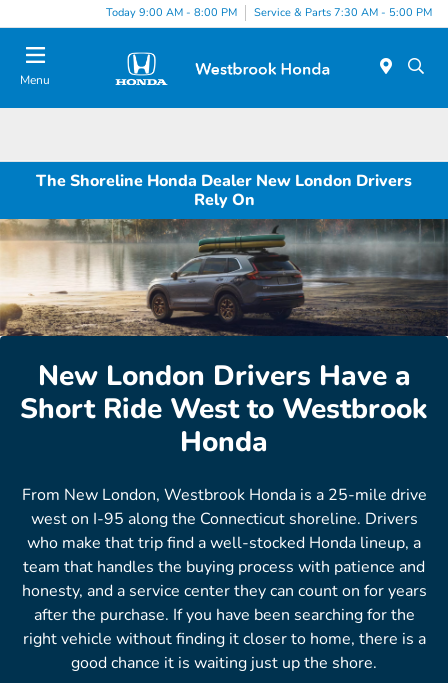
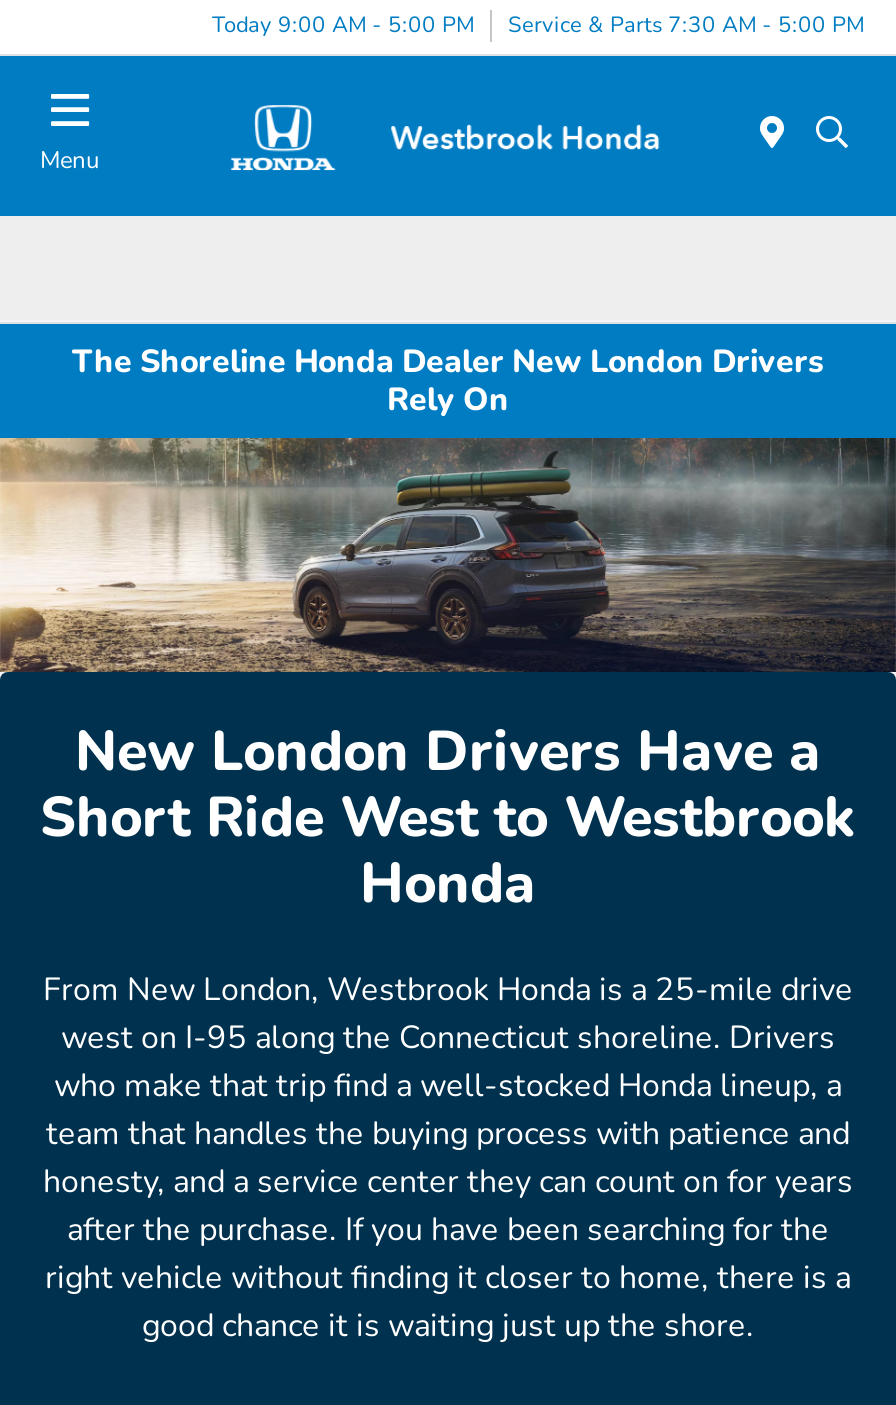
- Today 9:00 AM - 8:00 PM Service & Parts 7:30 AM - 5:00 PM
+ Today 9:00 AM - 5:00 PM Service & Parts 7:30 AM - 5:00 PM
